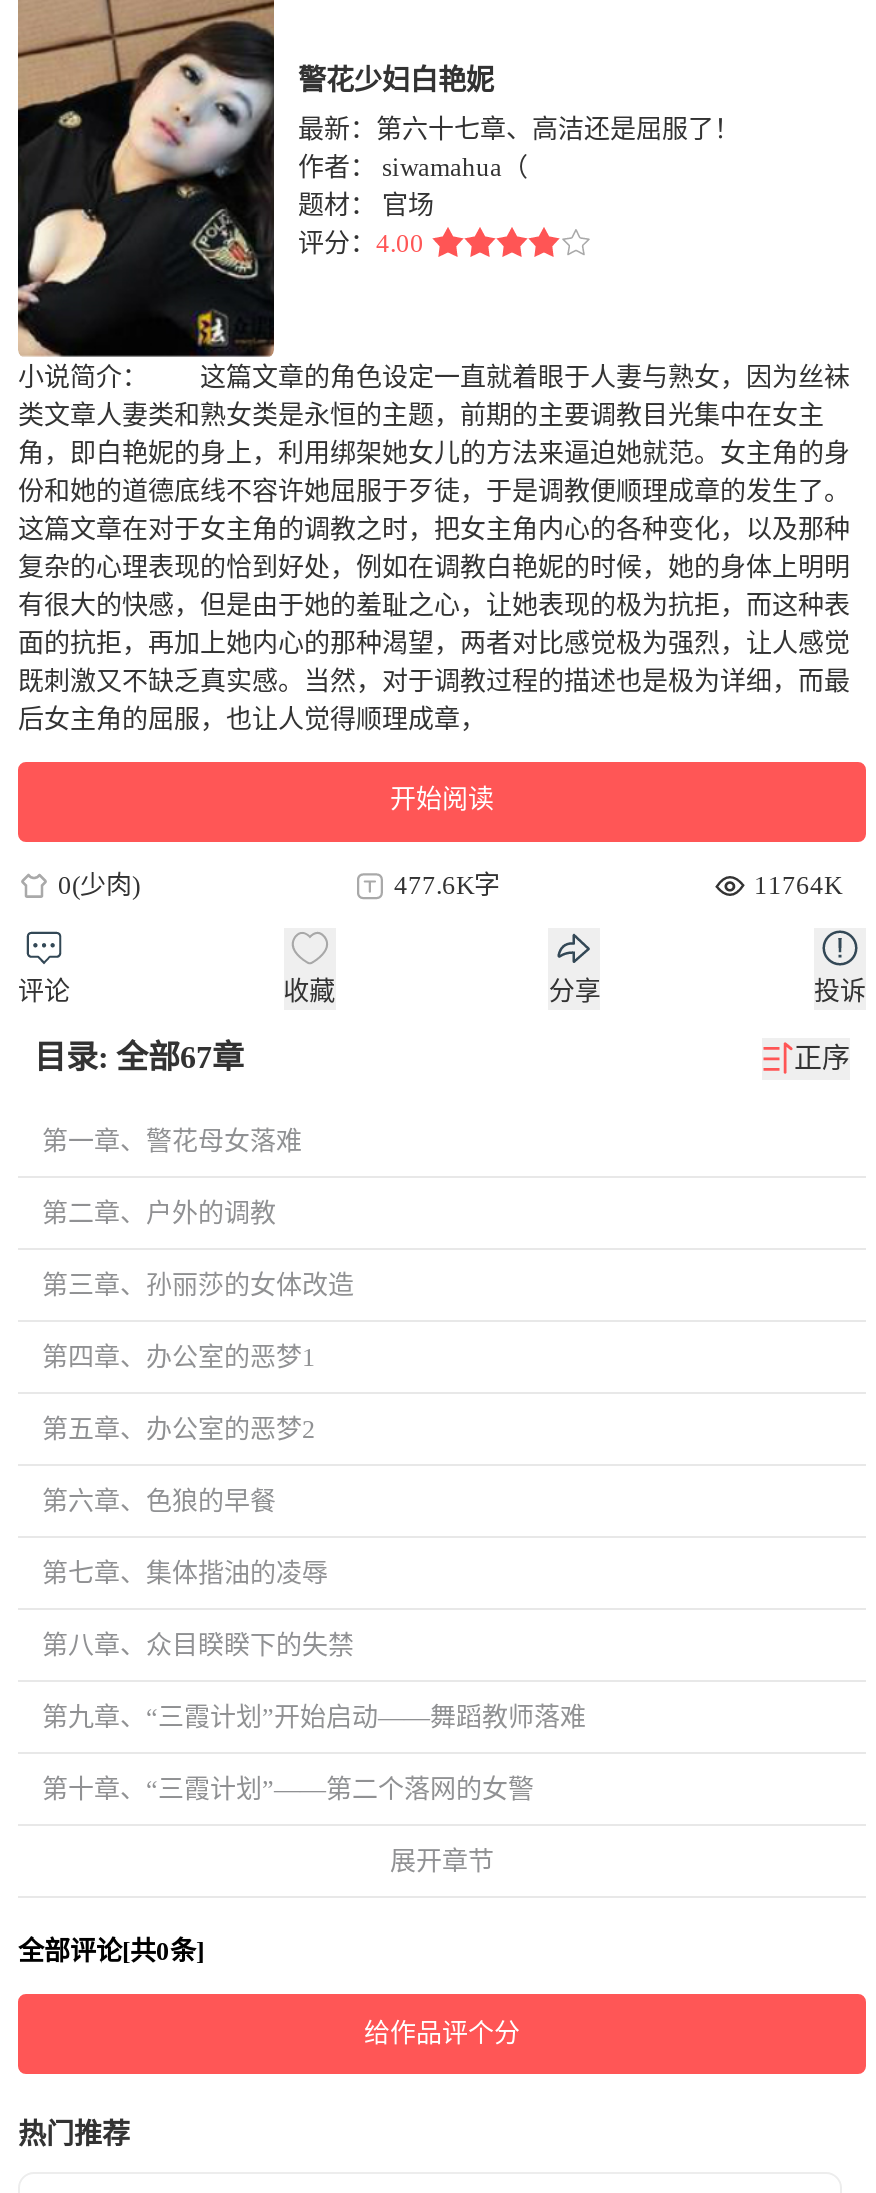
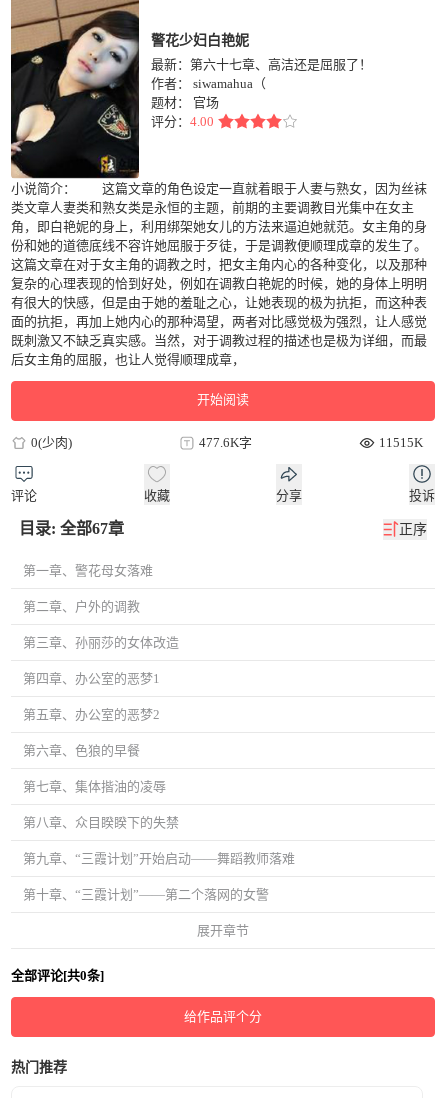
- 11764K
+ 11515K
